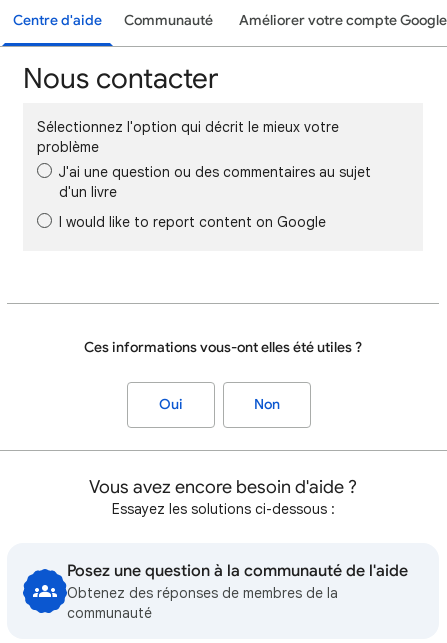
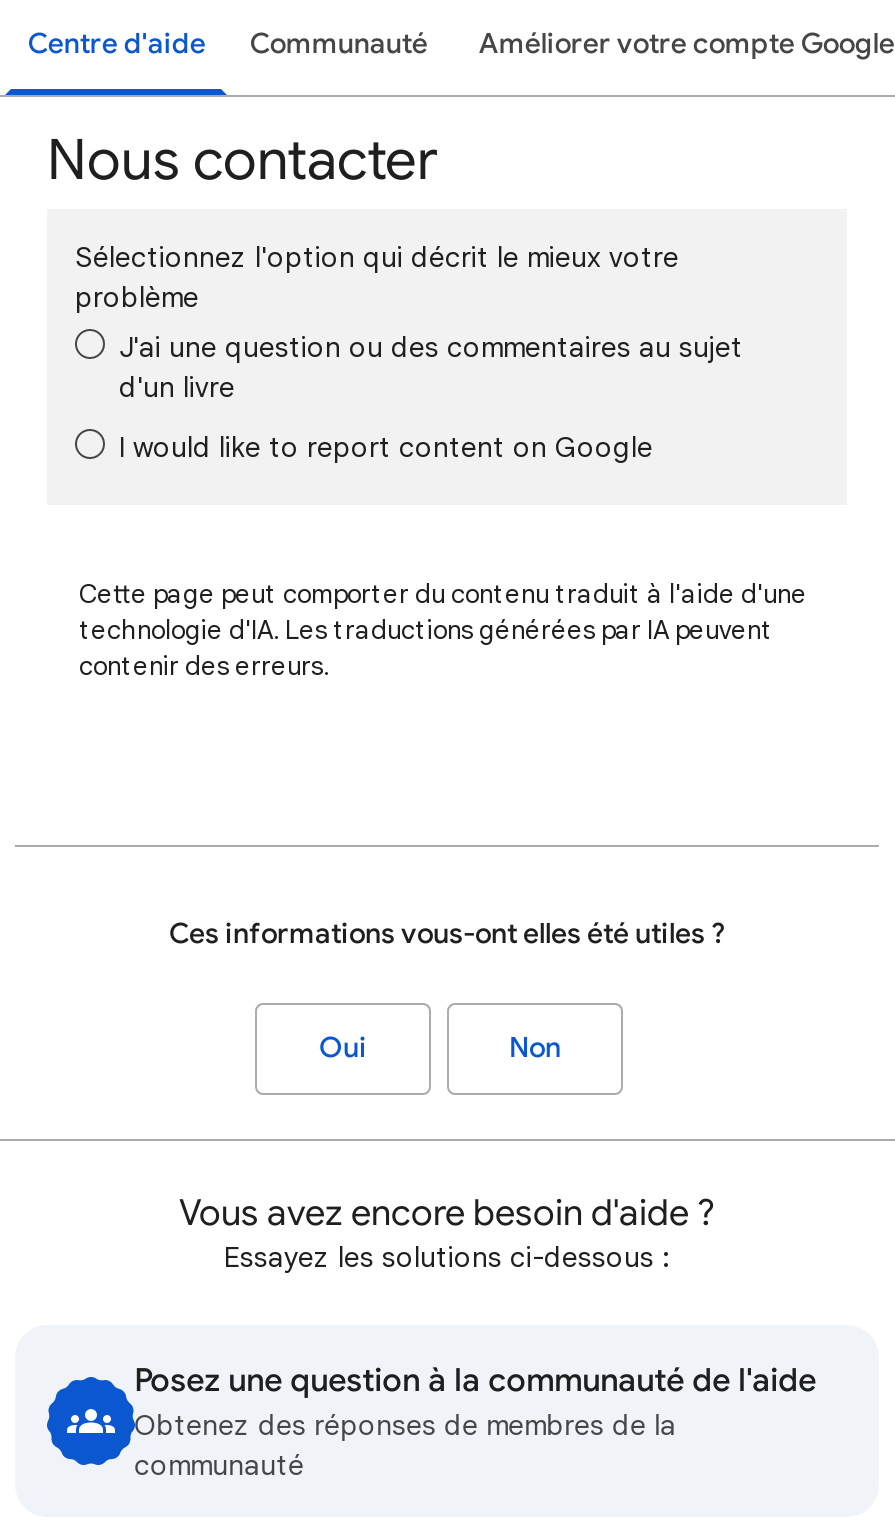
+ Cette page peut comporter du contenu traduit à l'aide d'une
+ technologie d'IA. Les traductions générées par IA peuvent
+ contenir des erreurs.
